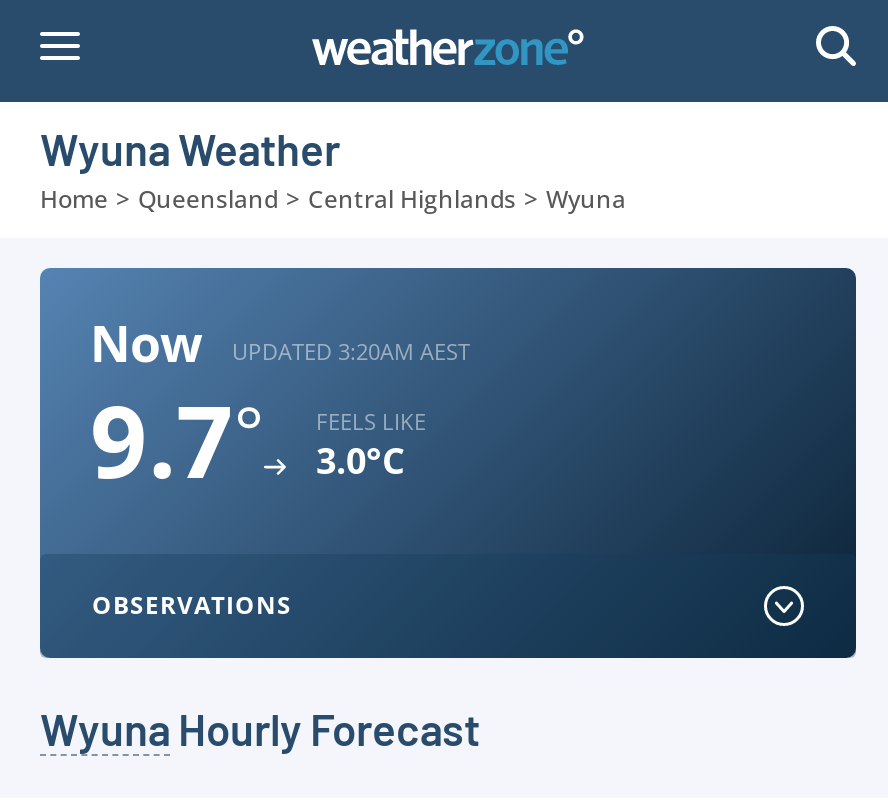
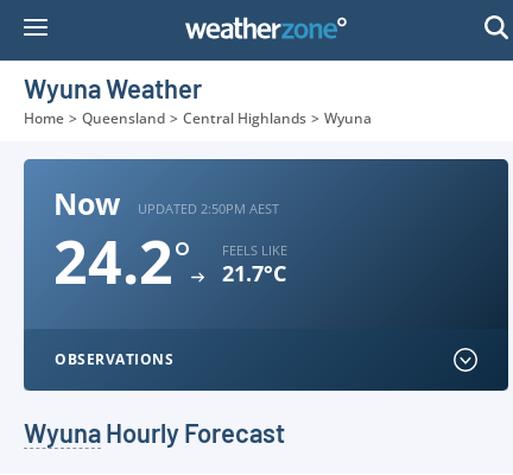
- UPDATED 3:20AM AEST
+ UPDATED 2:50PM AEST

- 9.7°
+ 24.2°

- 3.0°C
+ 21.7°C
